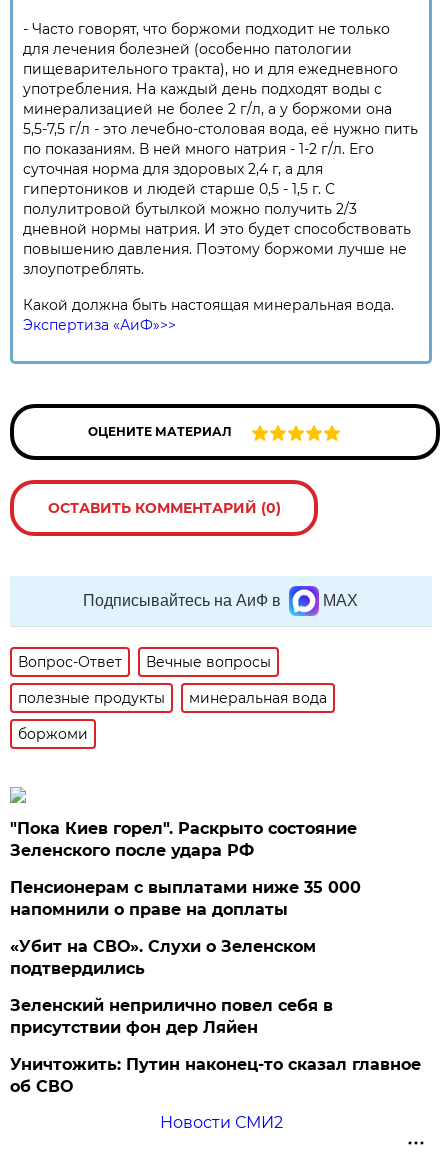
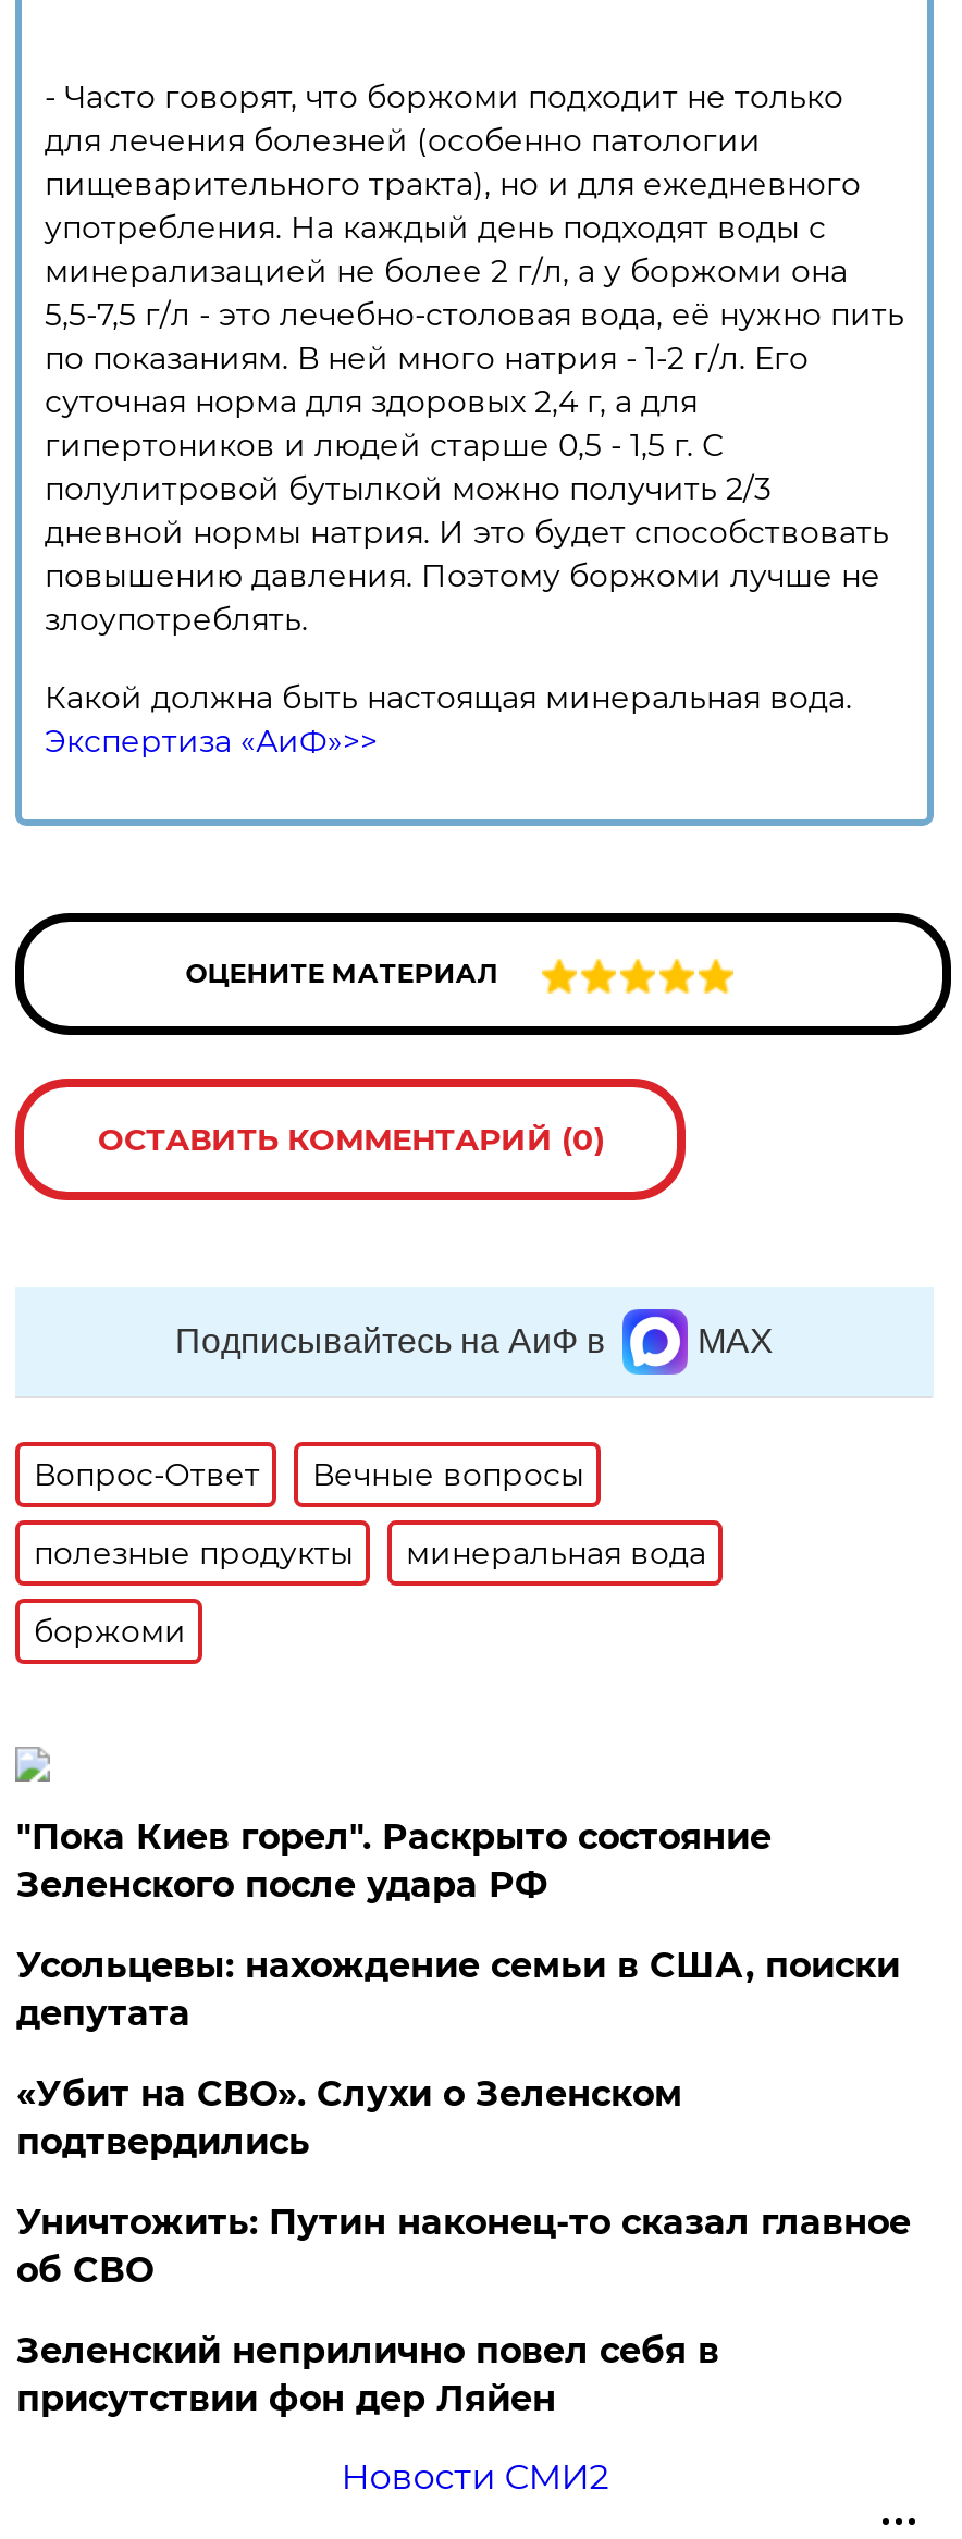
- Пенсионерам с выплатами ниже 35 000
- напомнили о праве на доплаты
+ Усольцевы: нахождение семьи в США, поиски
+ депутата

moved down: Зеленский неприлично повел cебя в | присутствии фон дер Ляйен

moved up: Уничтожить: Путин наконец-то сказал главное | об СВО
